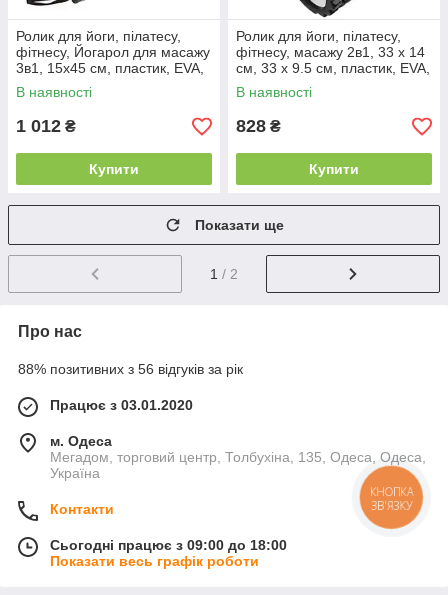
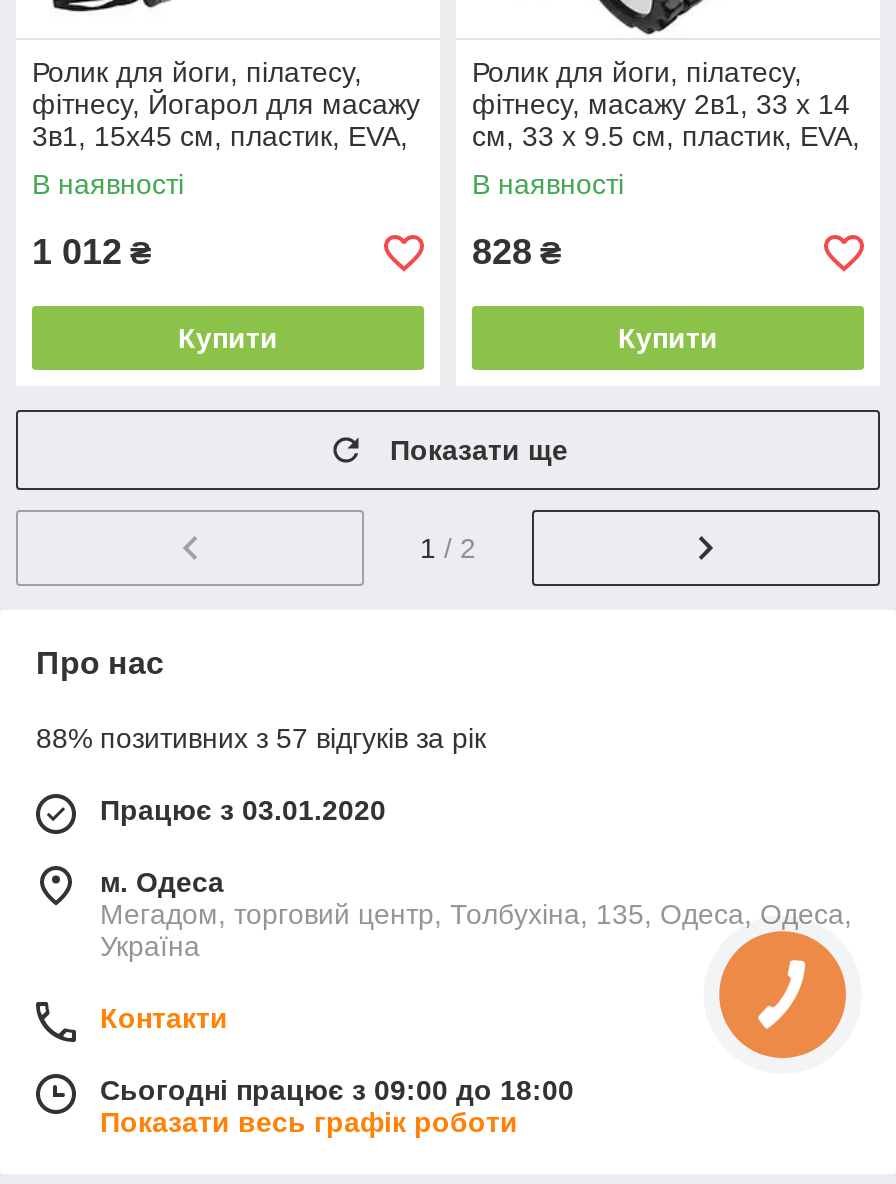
- 88% позитивних з 56 відгуків за рік
+ 88% позитивних з 57 відгуків за рік

- КНОПКА
- ЗВ'ЯЗКУ
